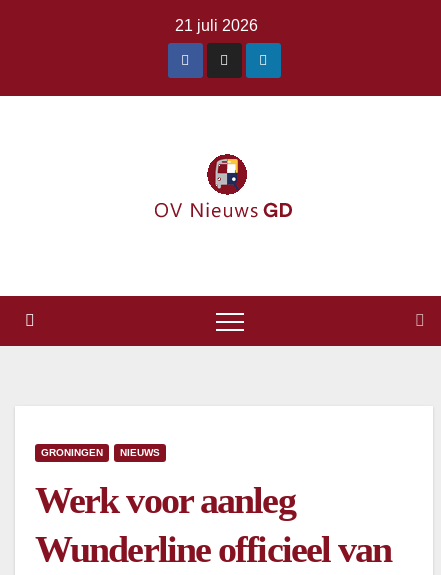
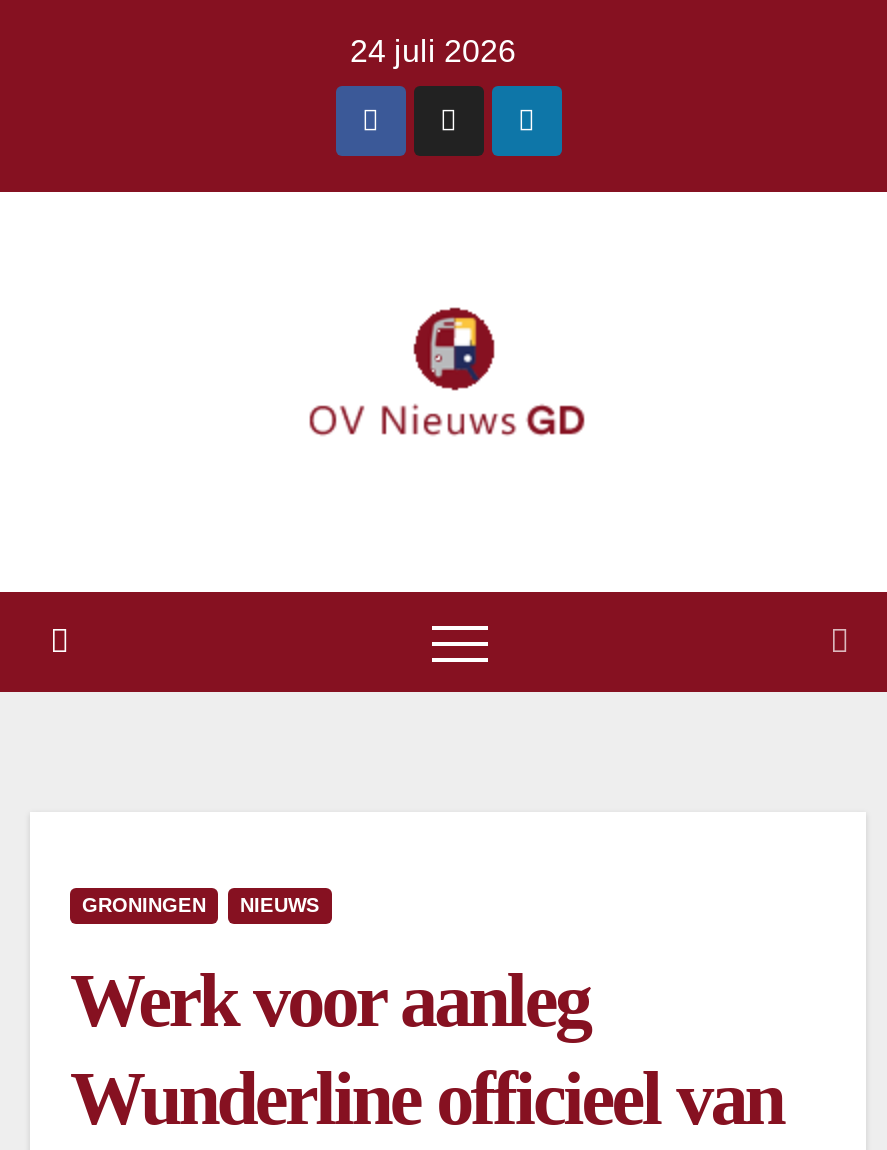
- 21 juli 2026
+ 24 juli 2026
